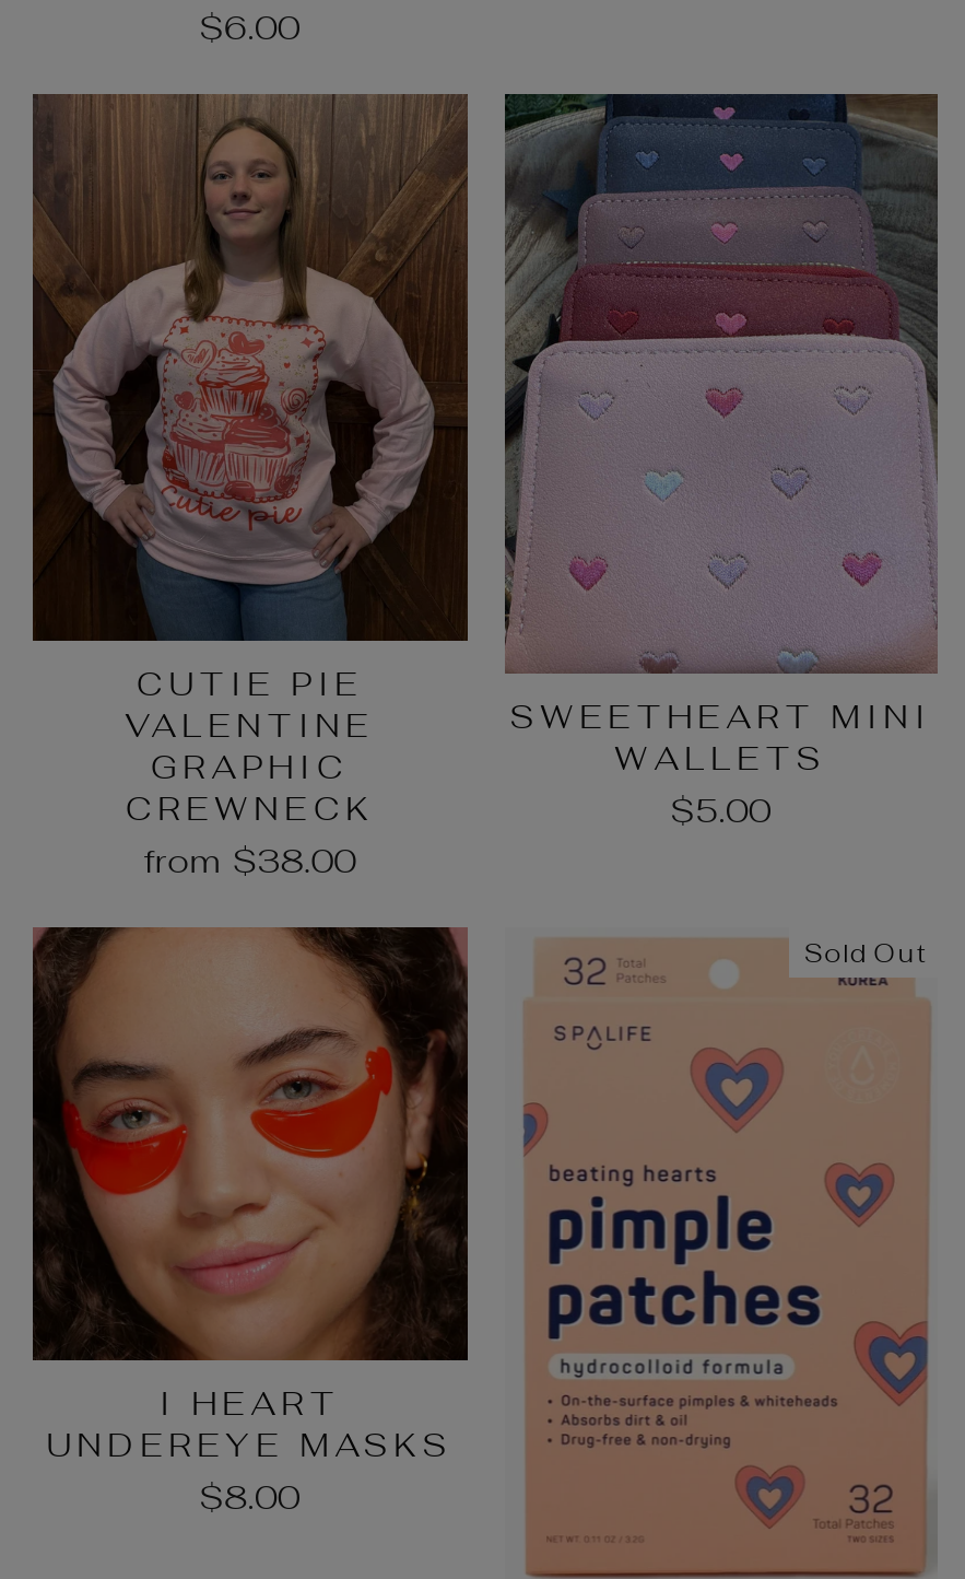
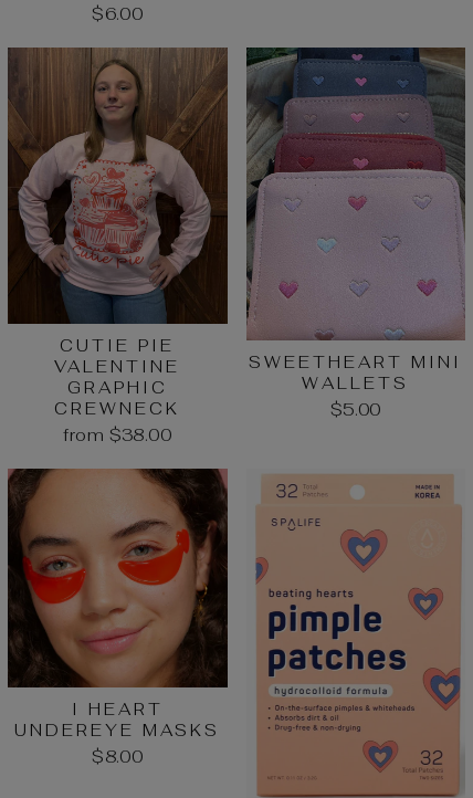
- Sold Out
